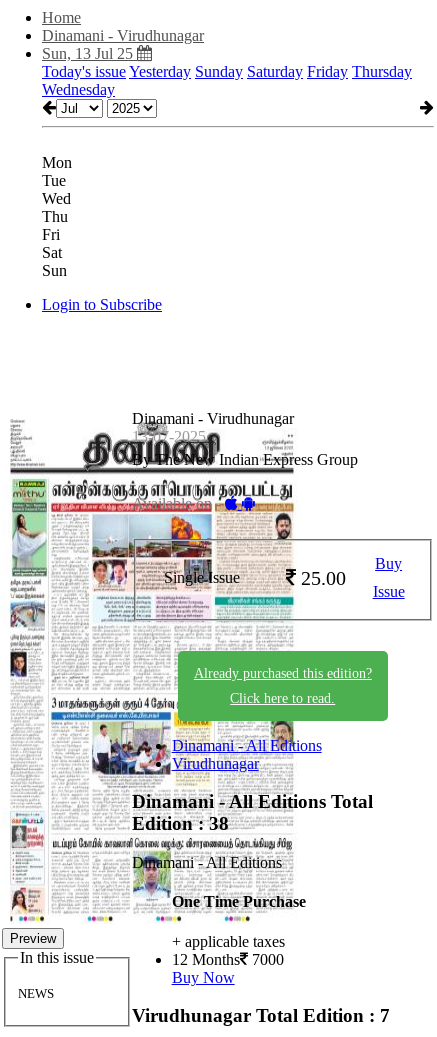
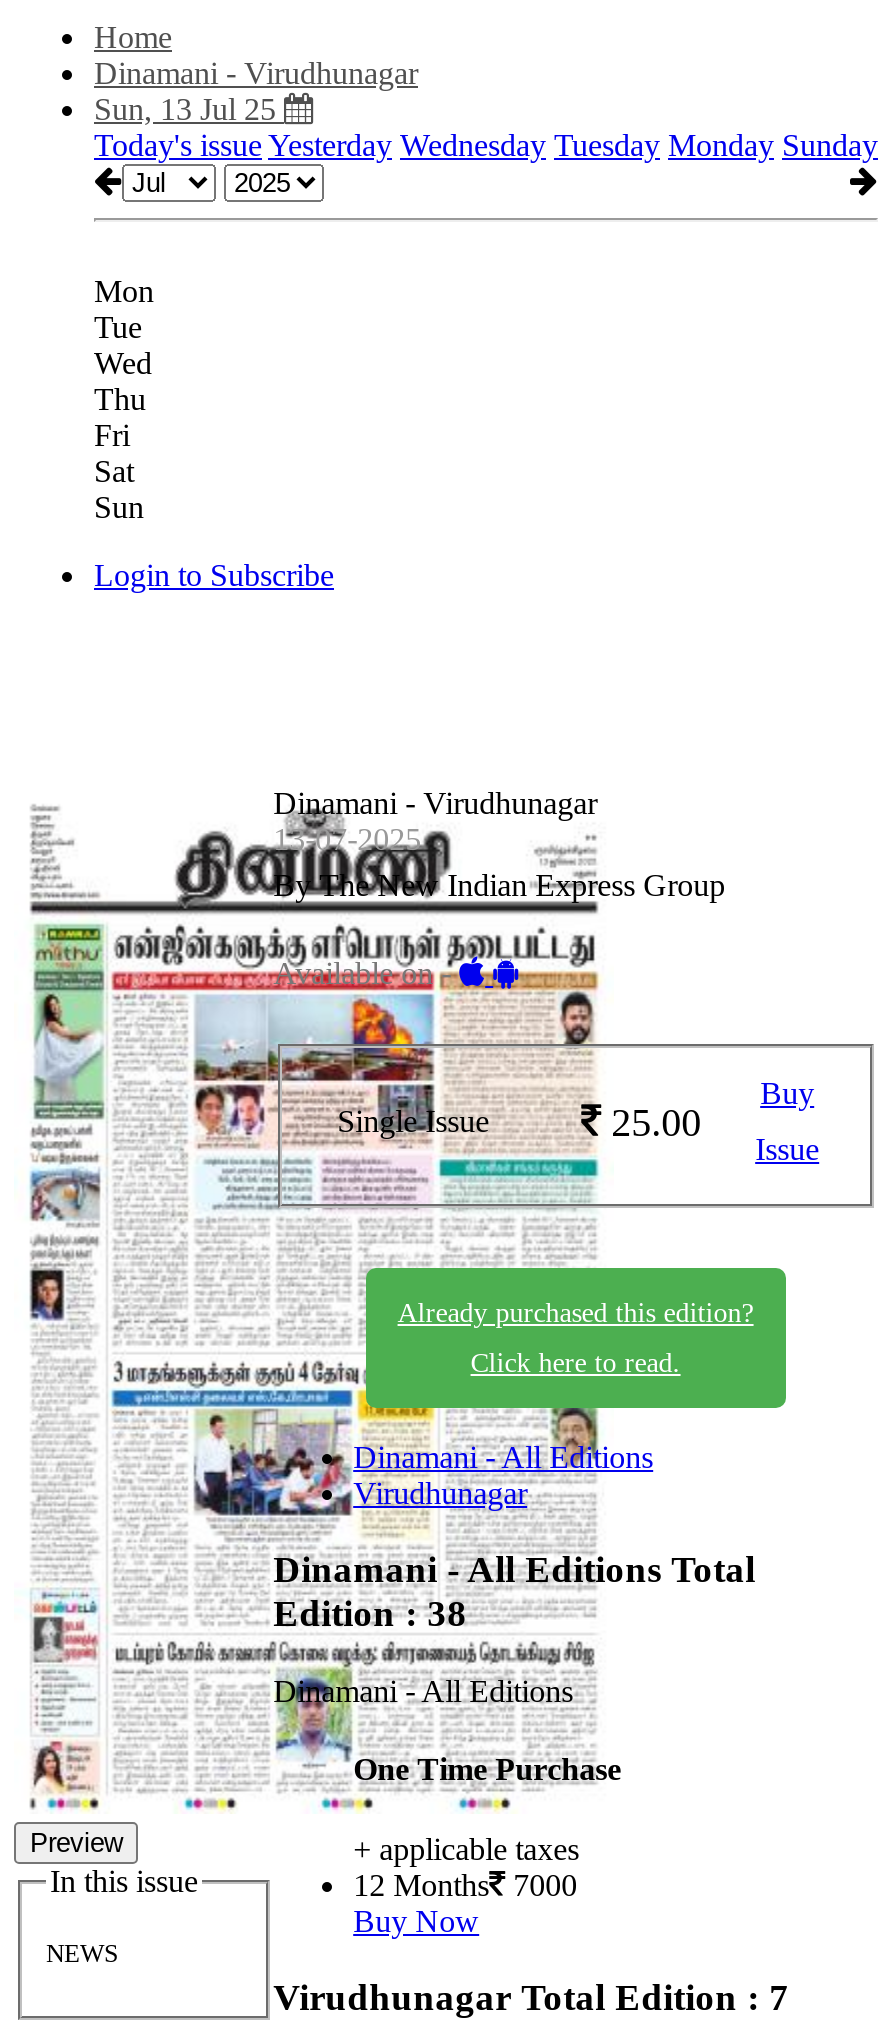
- Today's issue Yesterday Sunday Saturday Friday Thursday
- Wednesday
+ Today's issue Yesterday Wednesday Tuesday Monday Sunday
